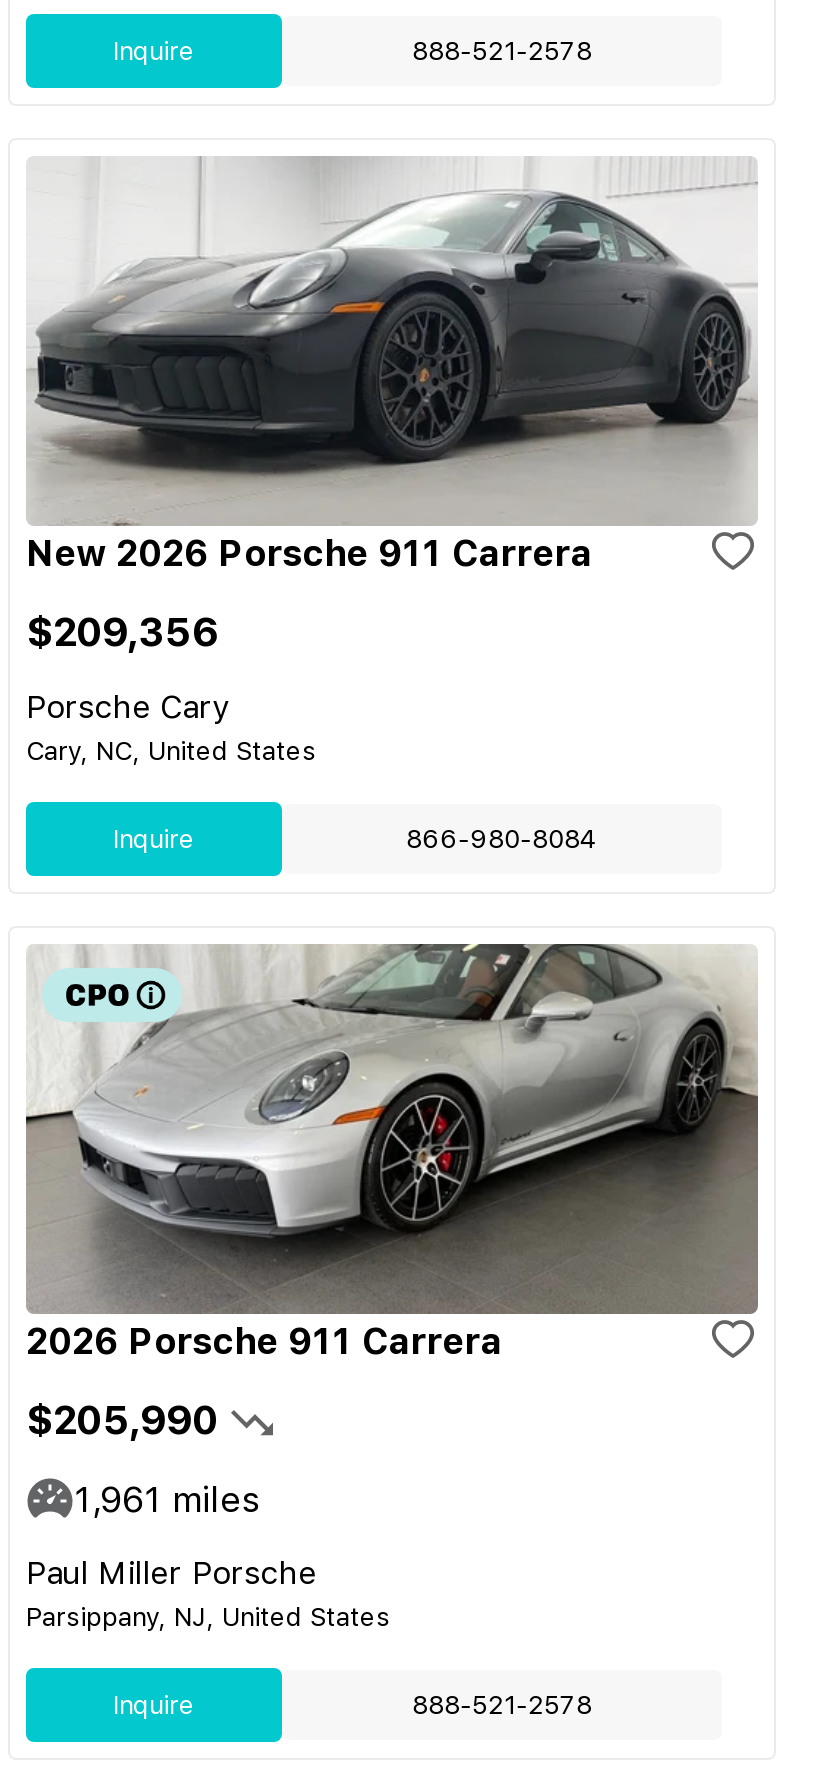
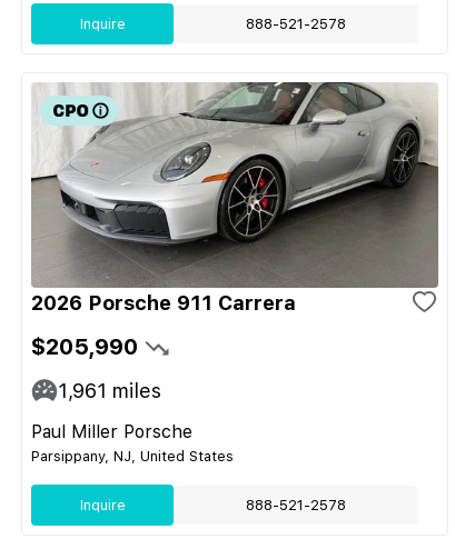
- [image]
- New 2026 Porsche 911 Carrera
- $209,356
- Porsche Cary
- Cary, NC, United States
- Inquire
- 866-980-8084
